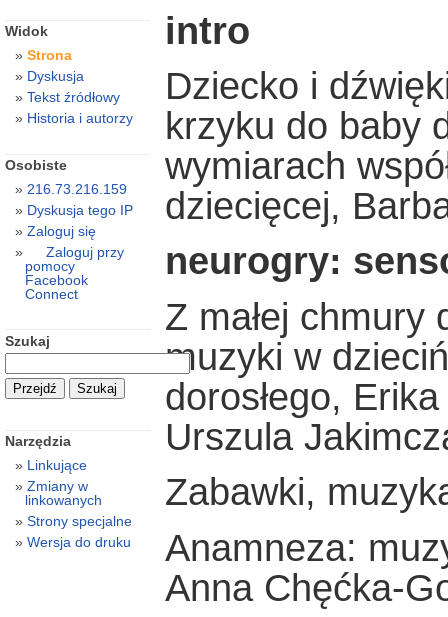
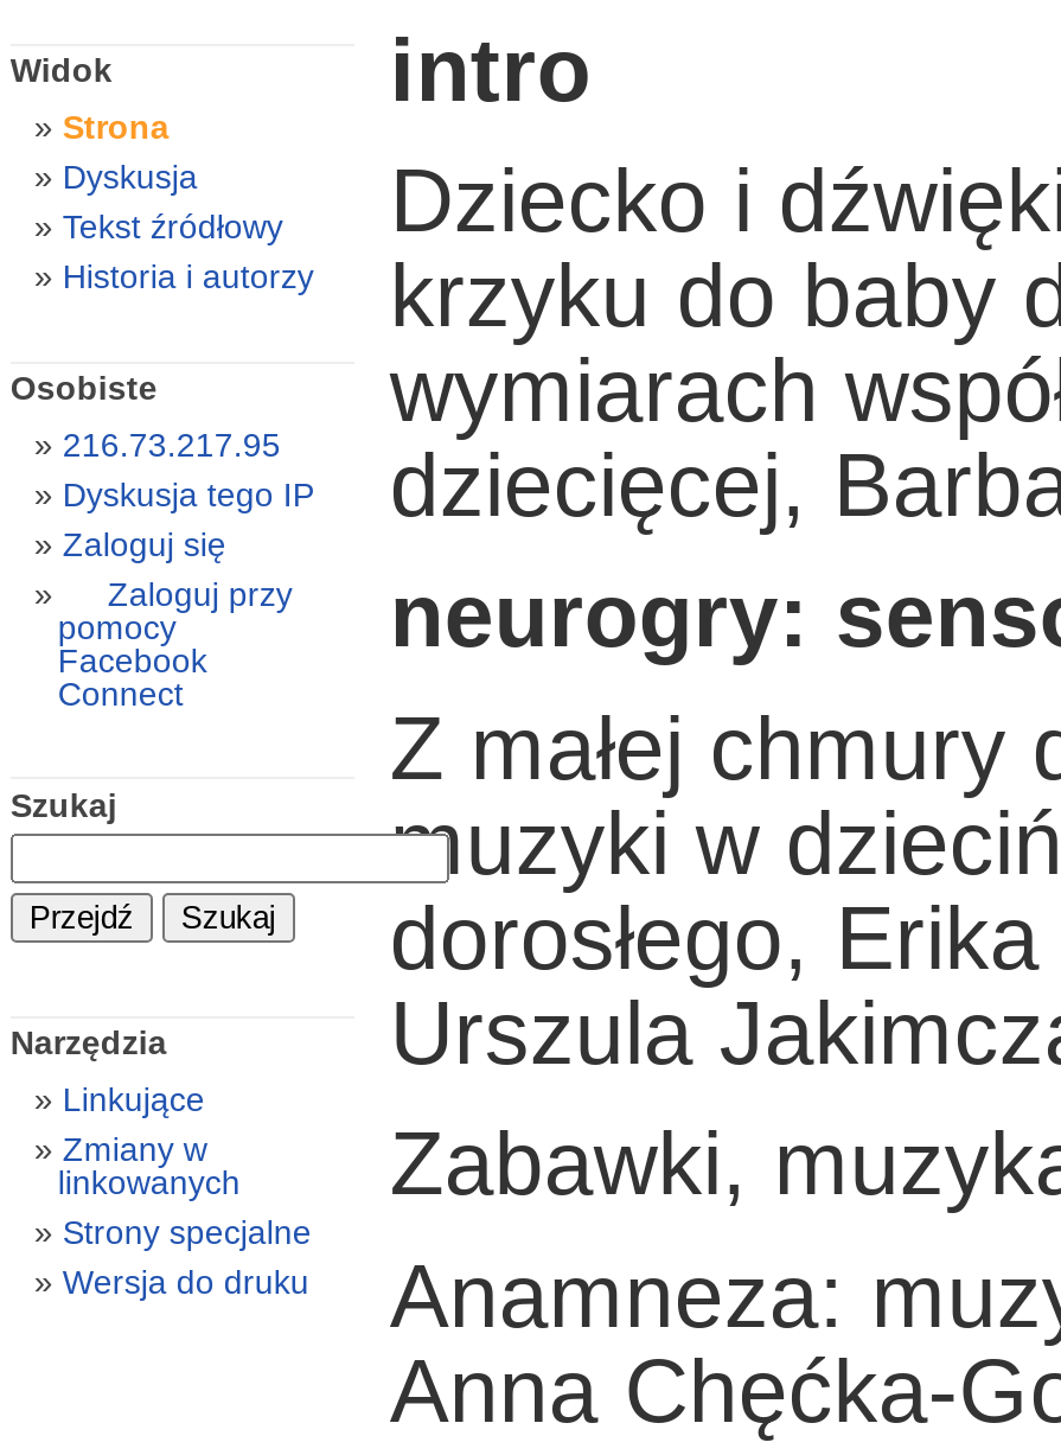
- 216.73.216.159
+ 216.73.217.95
